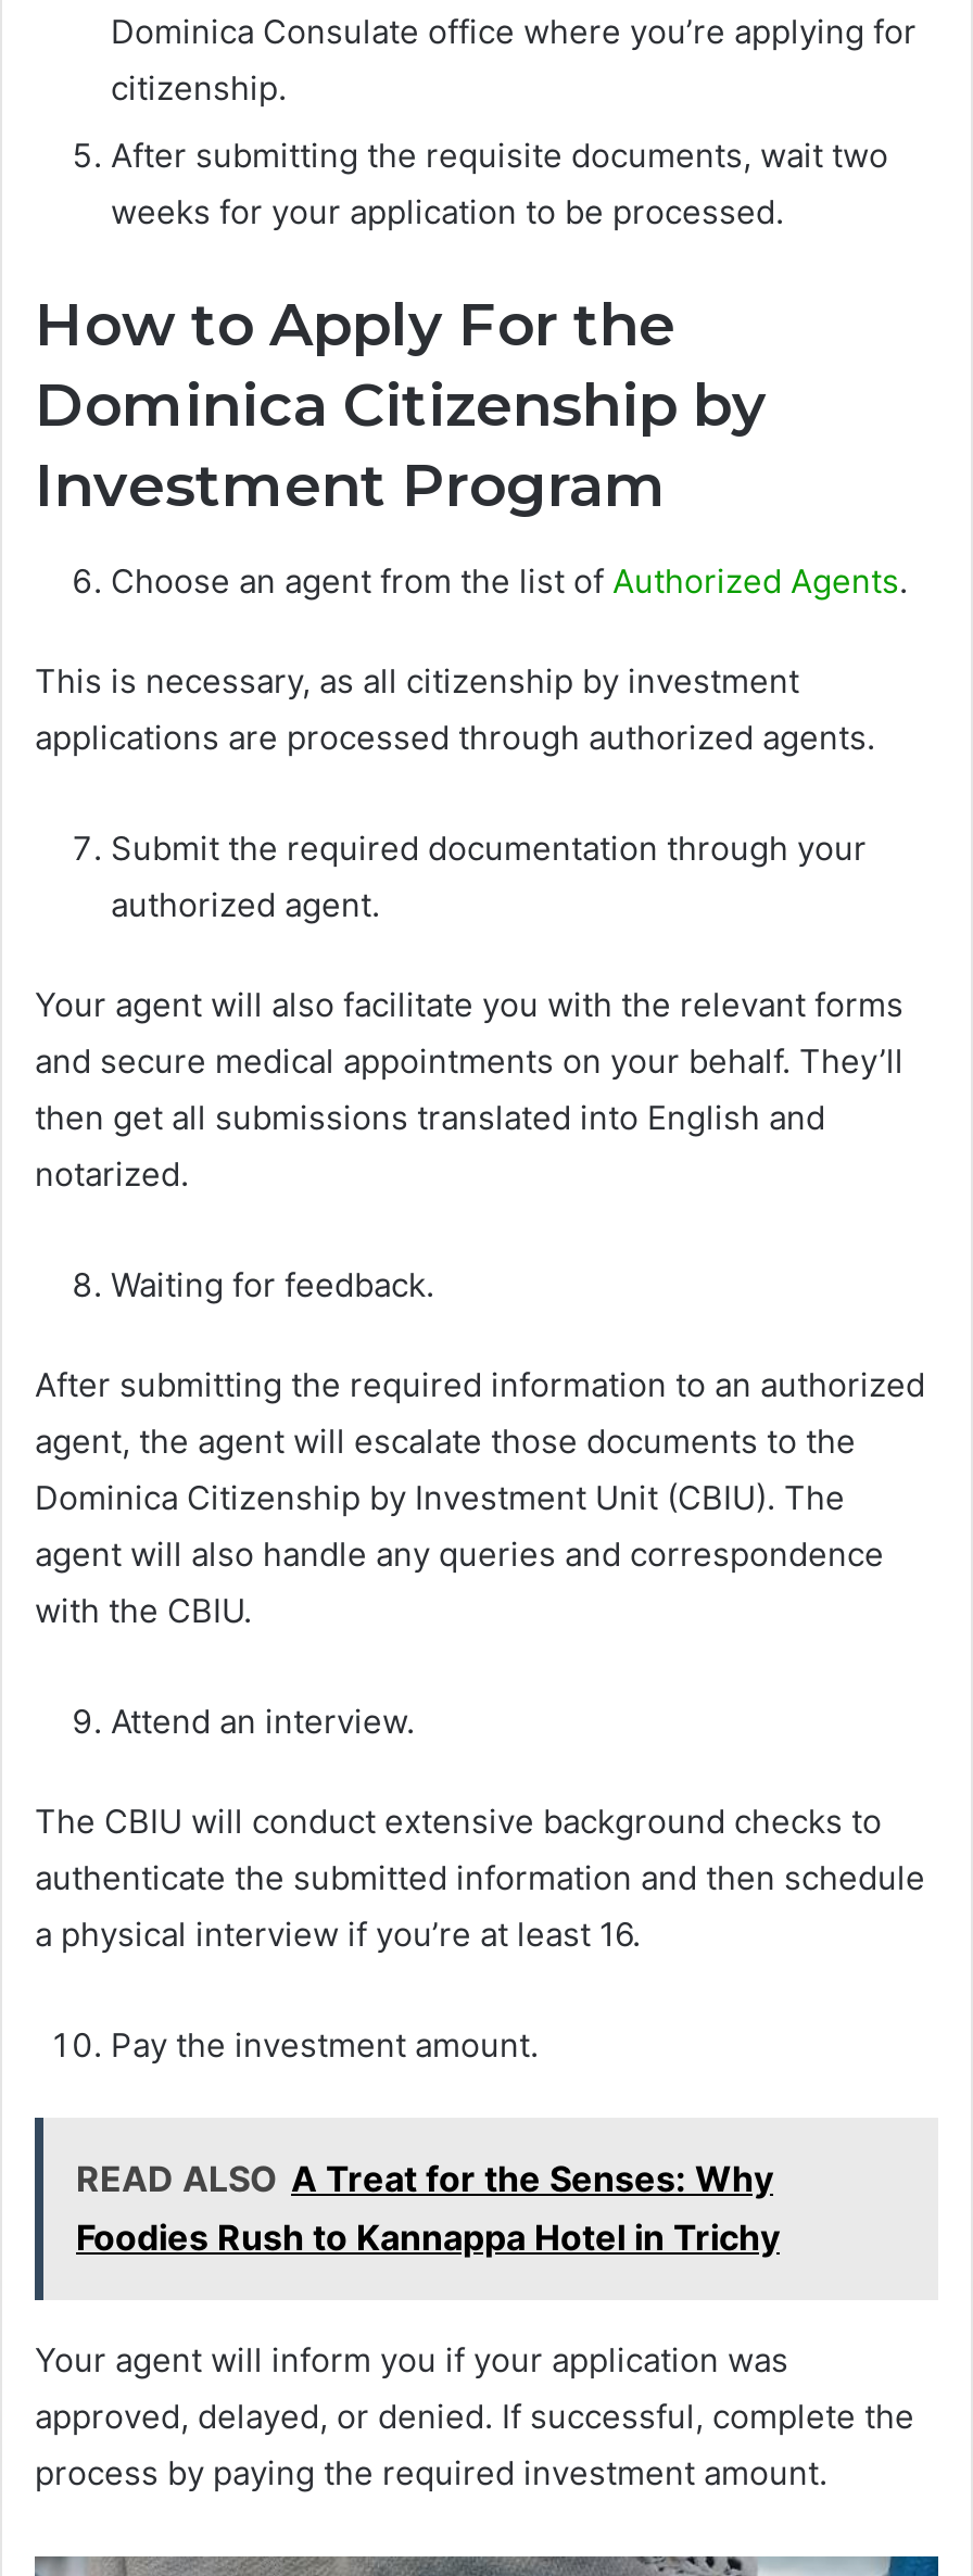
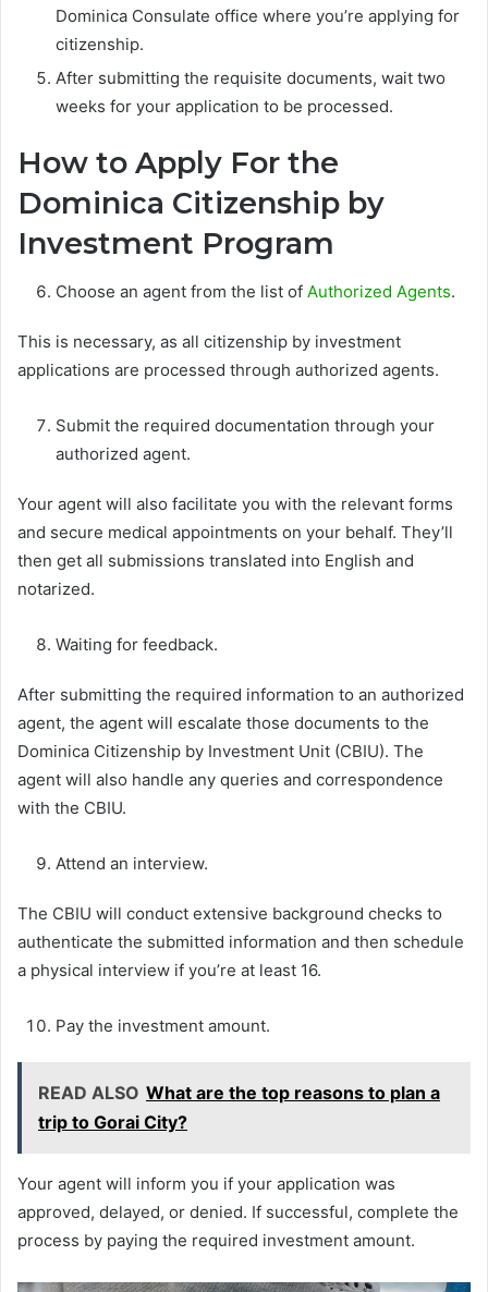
- READ ALSO A Treat for the Senses: Why
- Foodies Rush to Kannappa Hotel in Trichy
+ READ ALSO What are the top reasons to plan a
+ trip to Gorai City?
